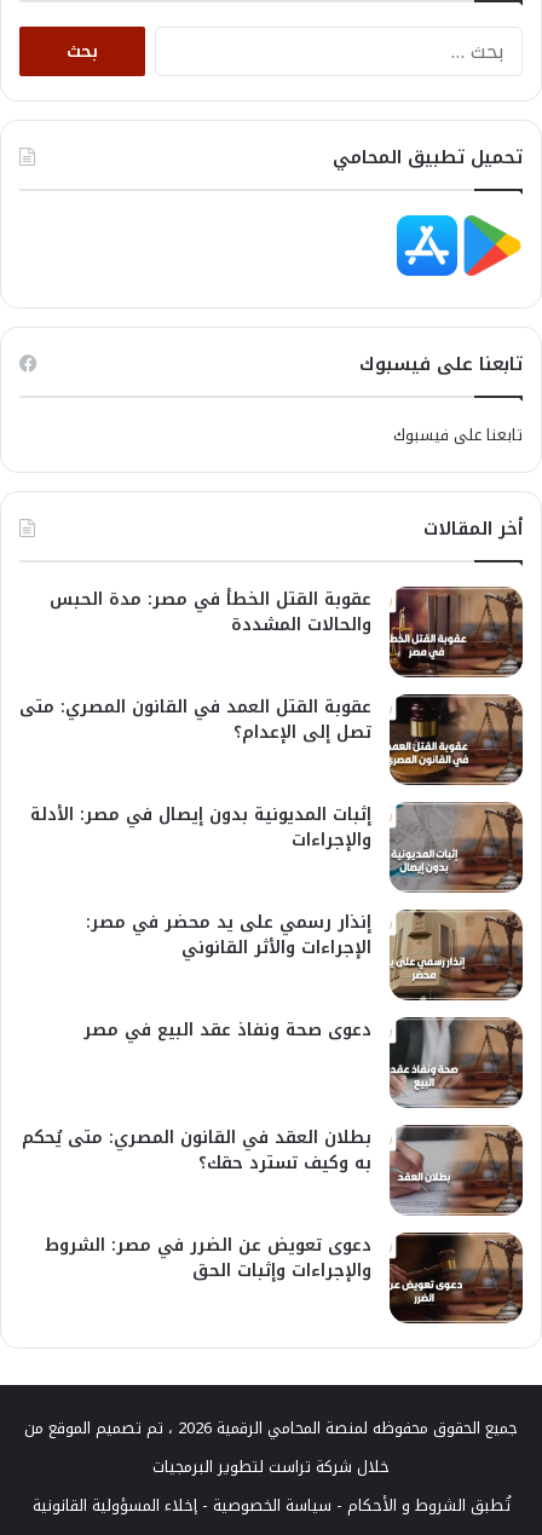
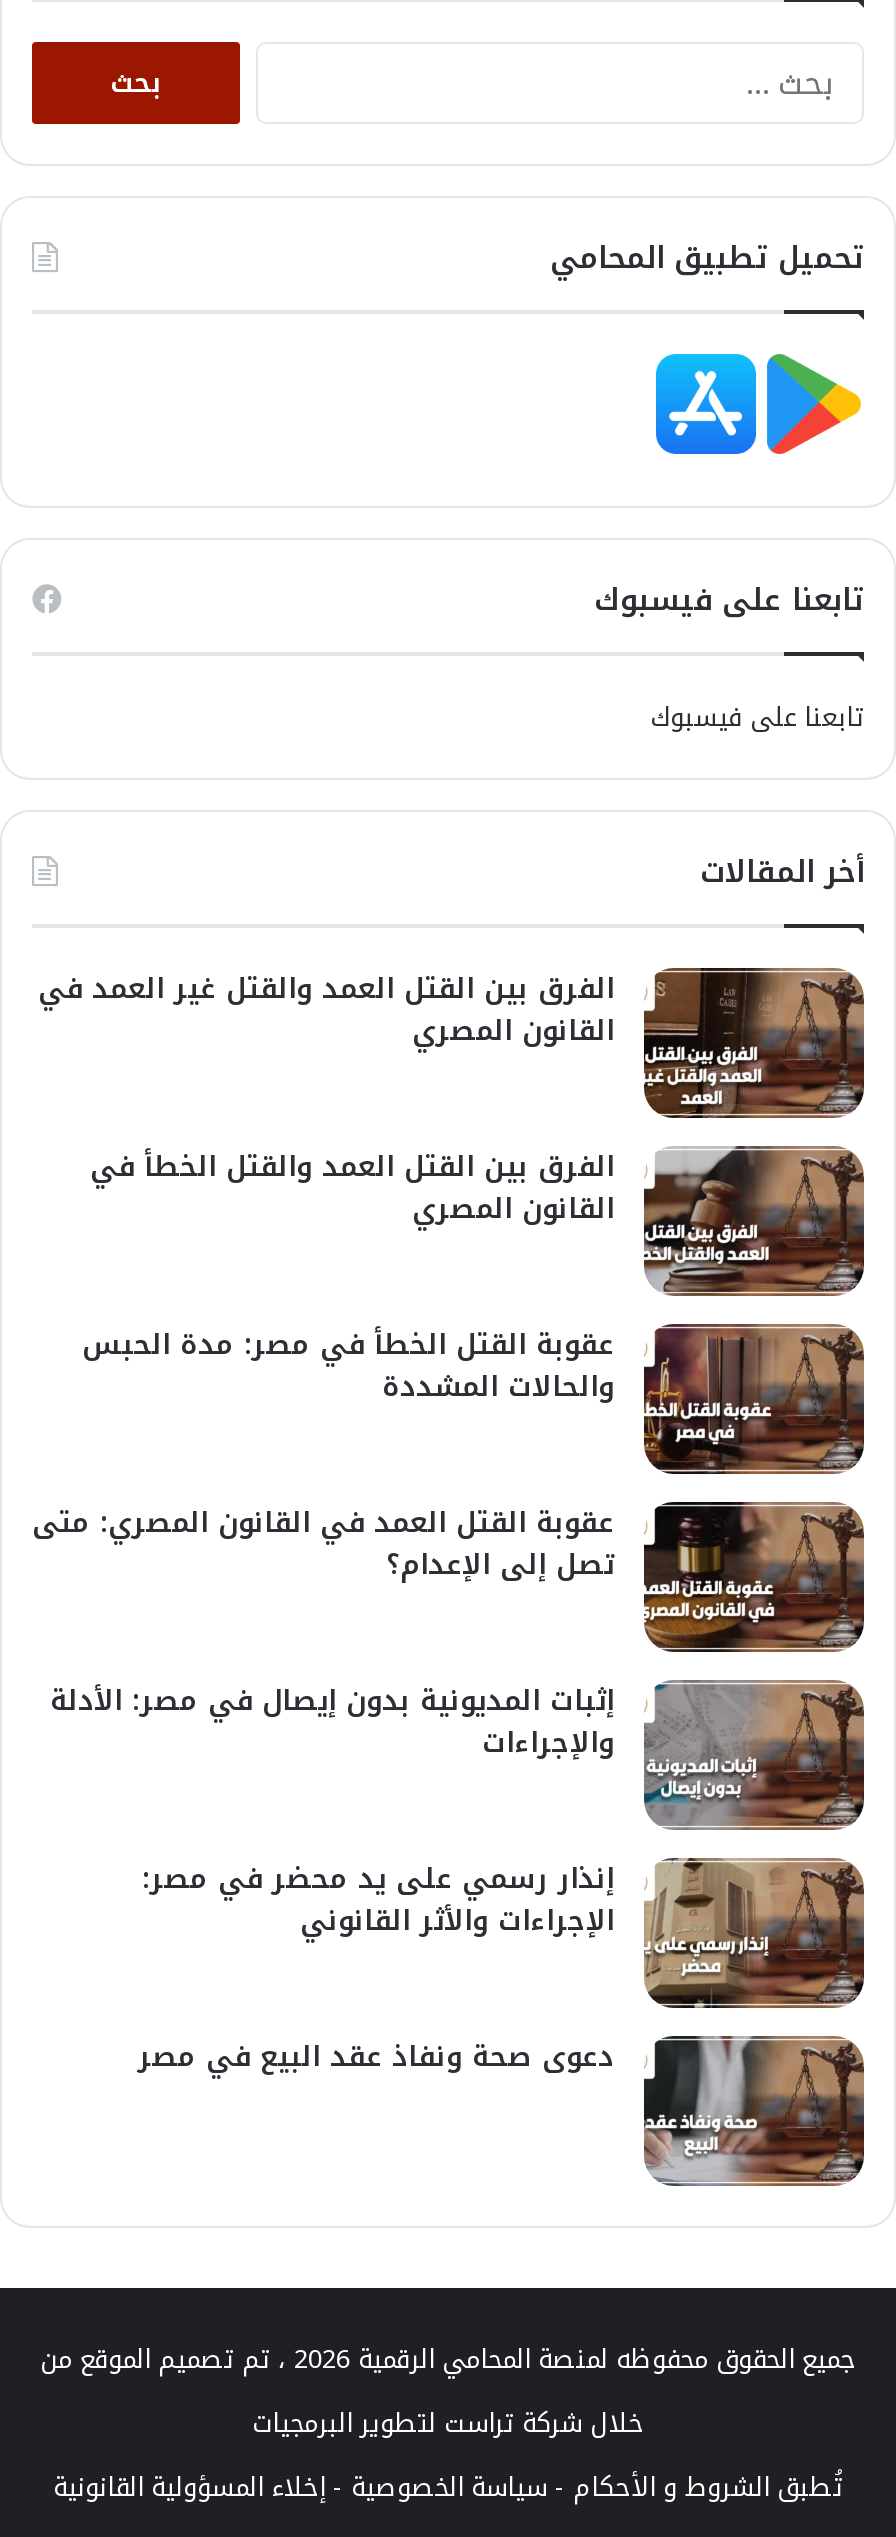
+ [image]
+ الفرق بين القتل العمد والقتل غير العمد في
+ القانون المصري
+ الفرق بين القتل العمد والقتل الخطأ في
+ القانون المصري

+ [image]

moved down: [image] | عقوبة القتل الخطأ في مصر: مدة الحبس | والحالات المشددة | ... | الإجراءات والأثر القانوني | دعوى صحة ونفاذ عقد البيع في مصر

moved down: [image]

- [image]
- بطلان العقد في القانون المصري: متى يُحكم
- به وكيف تسترد حقك؟
- دعوى تعويض عن الضرر في مصر: الشروط
- والإجراءات وإثبات الحق

- [image]
